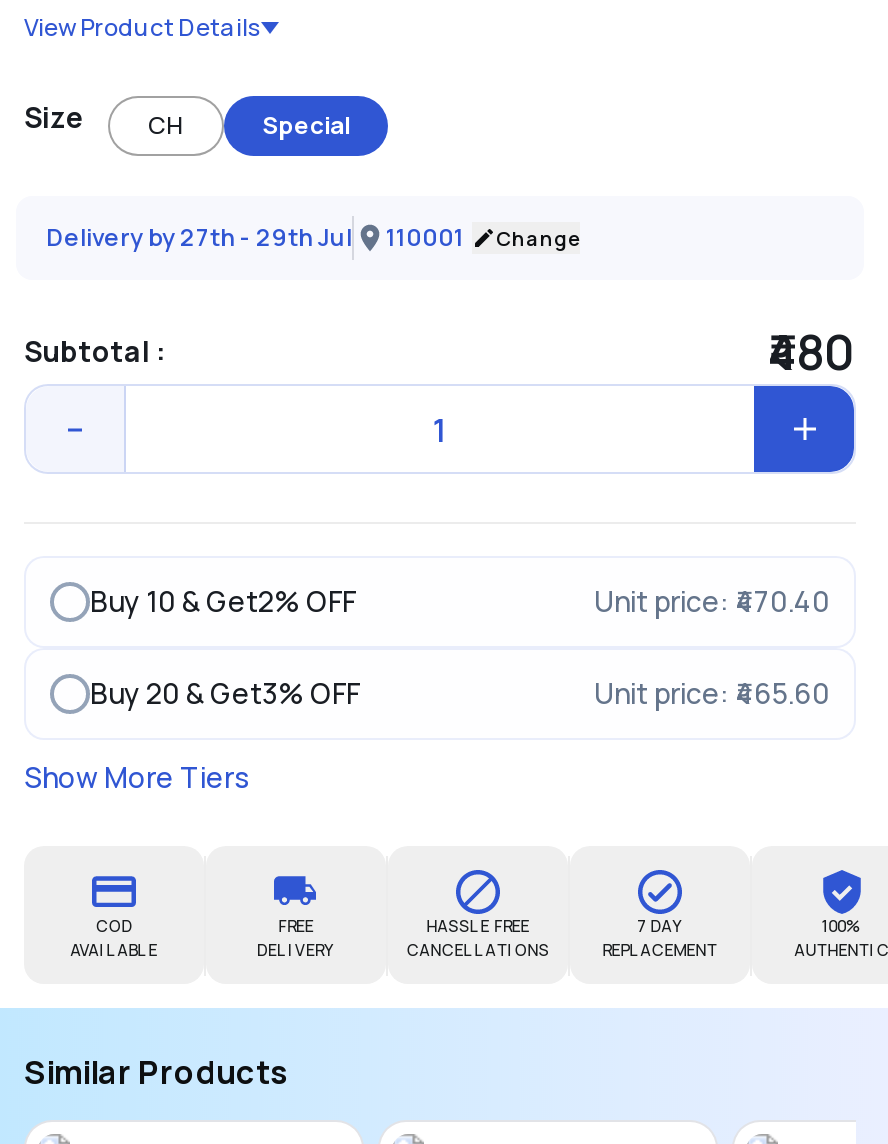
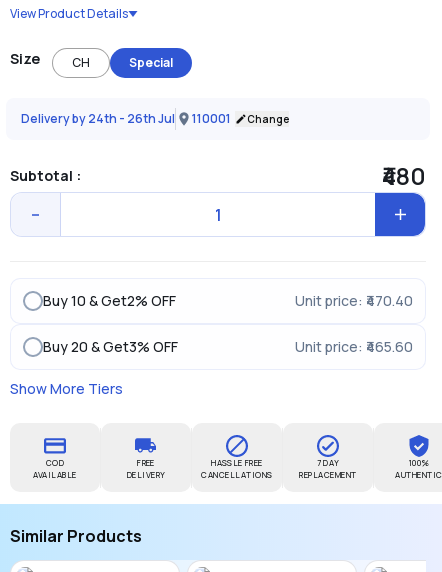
- Delivery by 27th - 29th Jul
+ Delivery by 24th - 26th Jul
